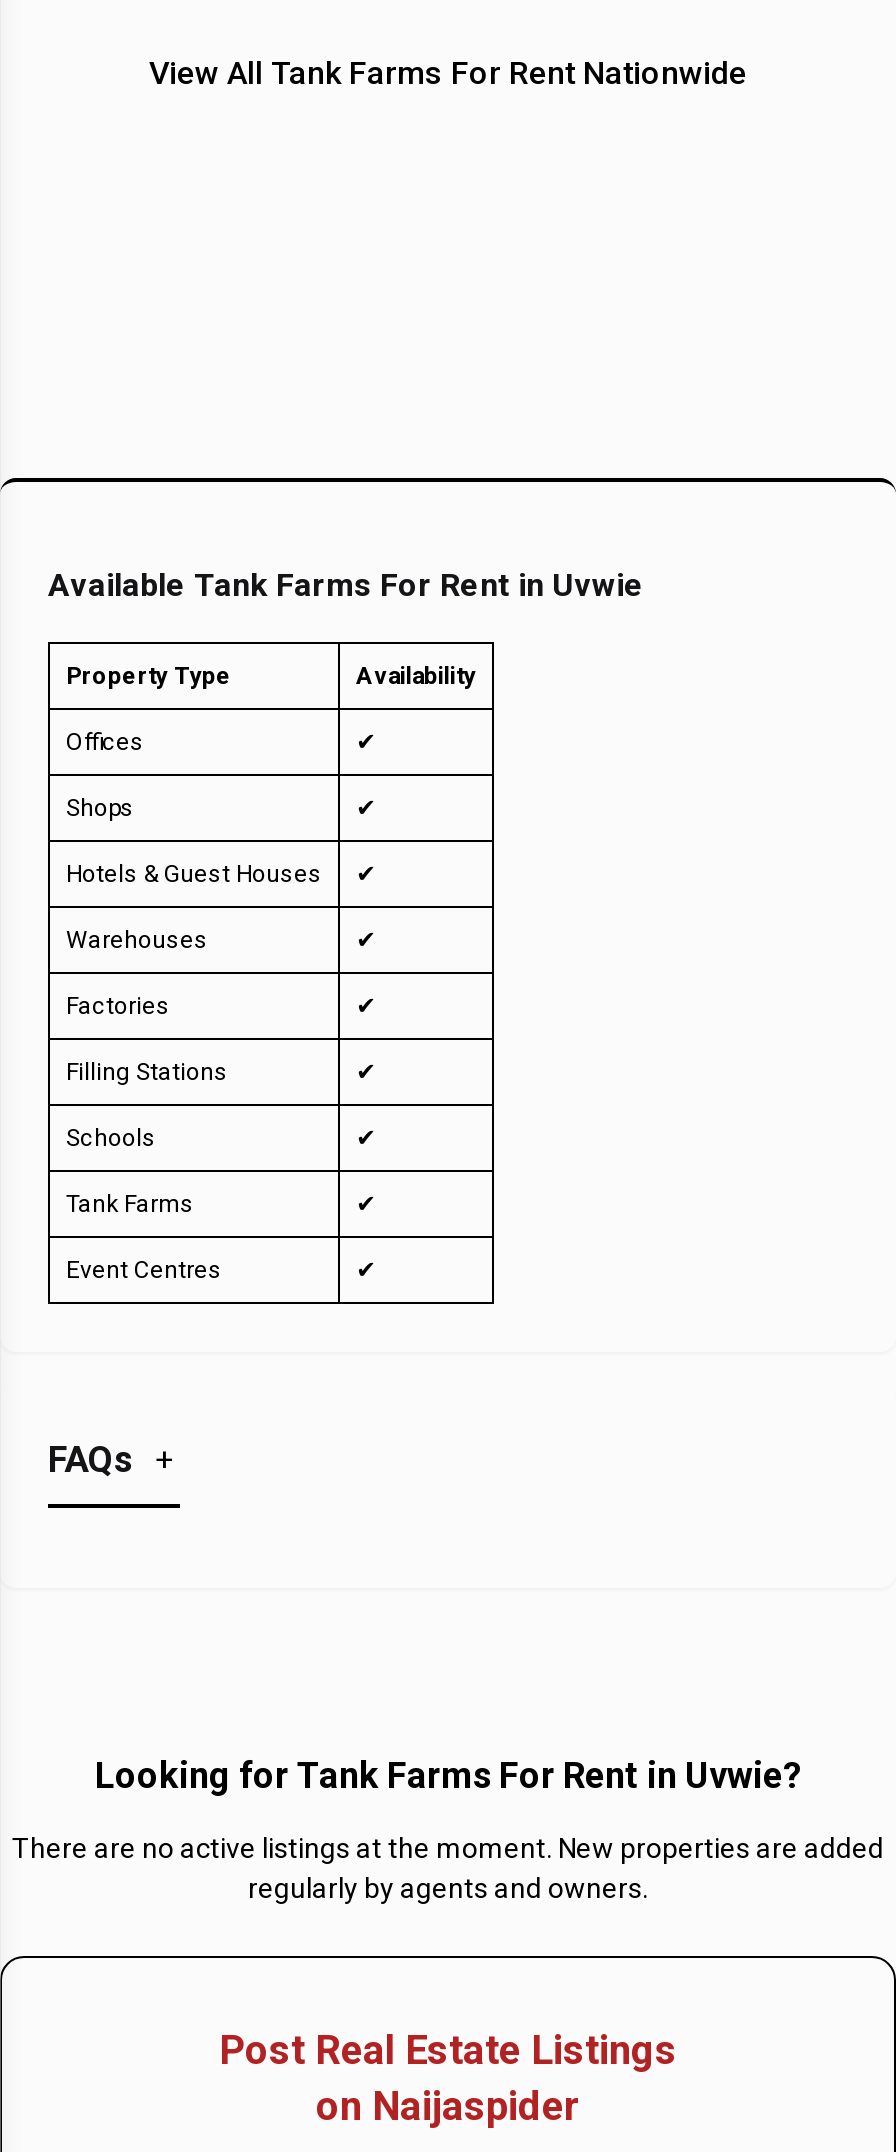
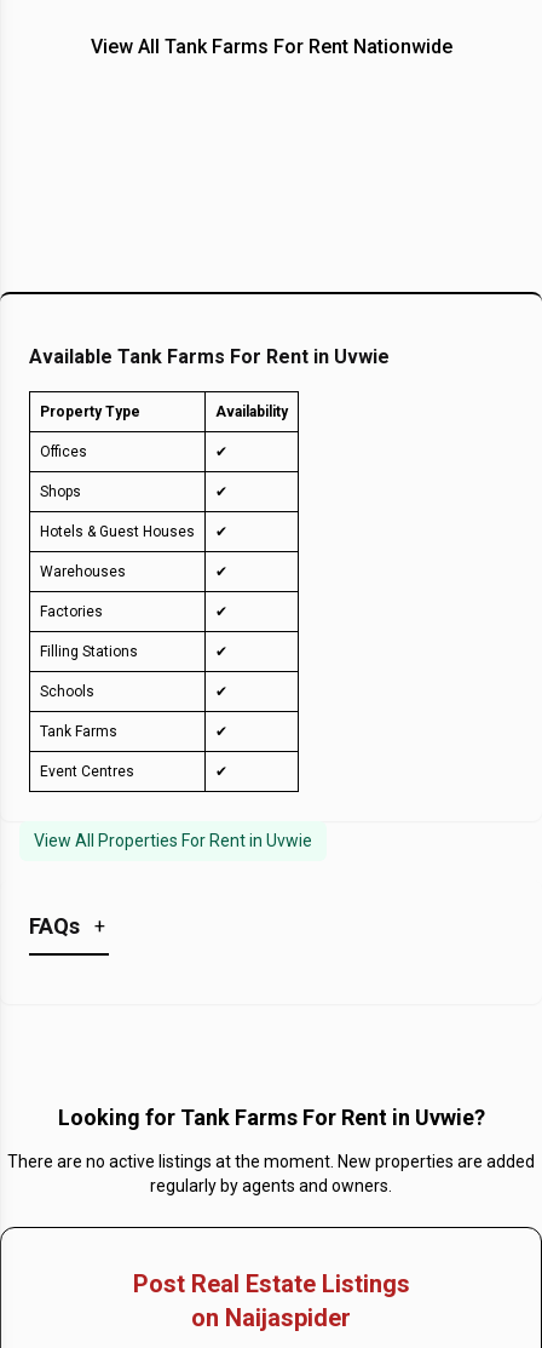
+ View All Properties For Rent in Uvwie
